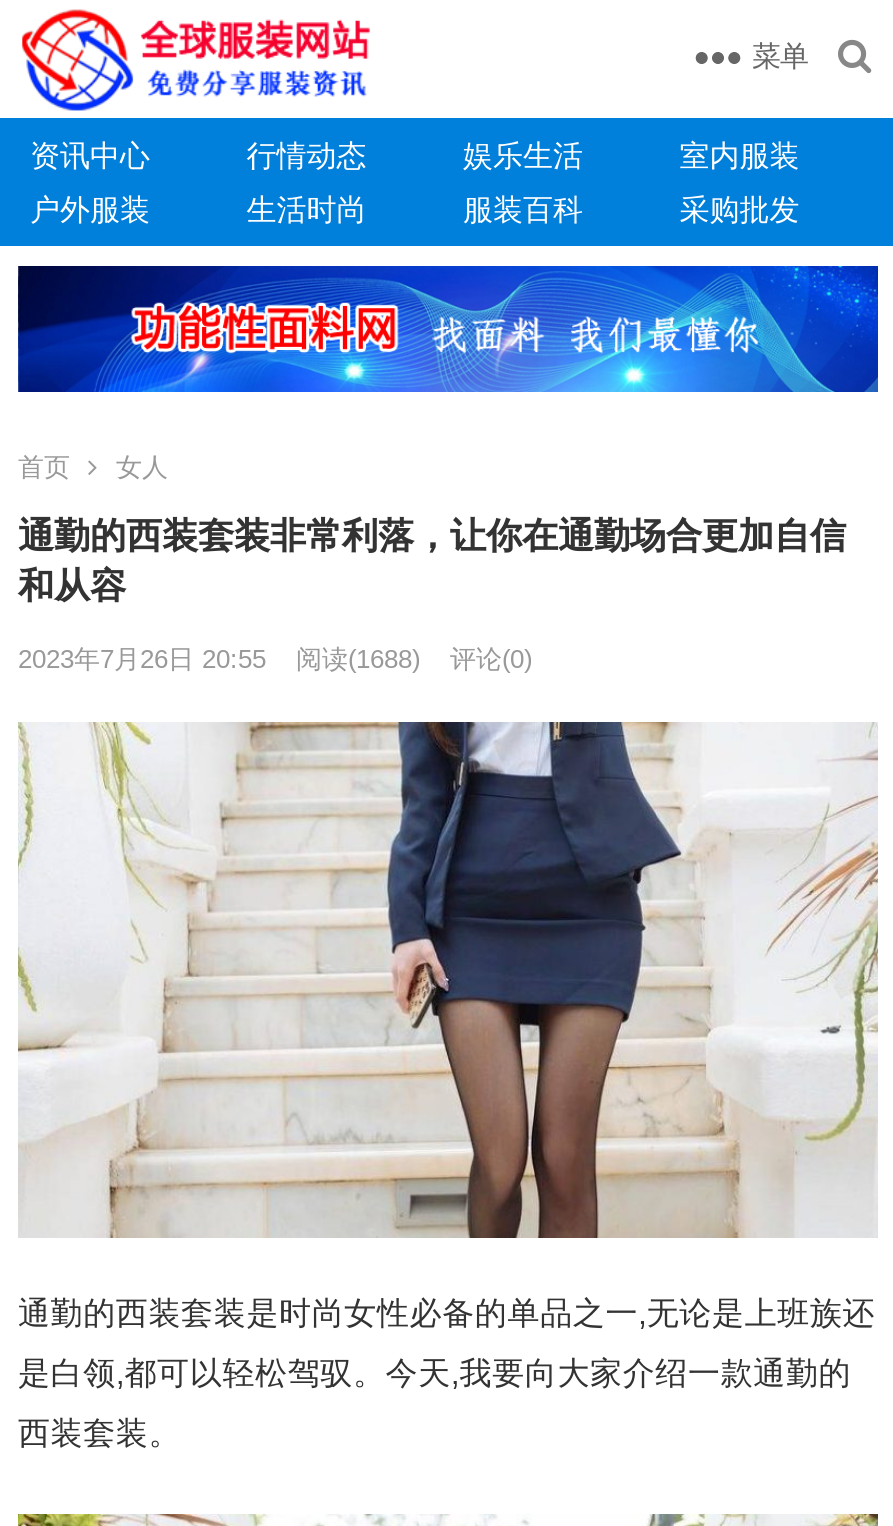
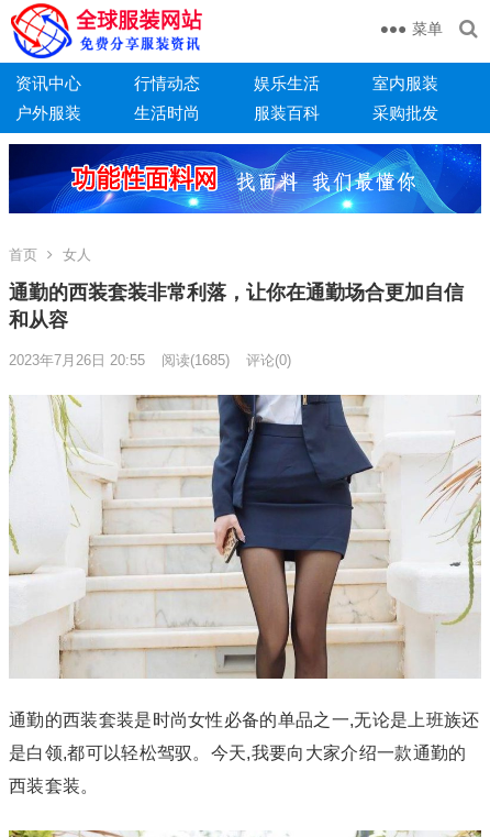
- 2023年7月26日 20:55 阅读(1688) 评论(0)
+ 2023年7月26日 20:55 阅读(1685) 评论(0)
